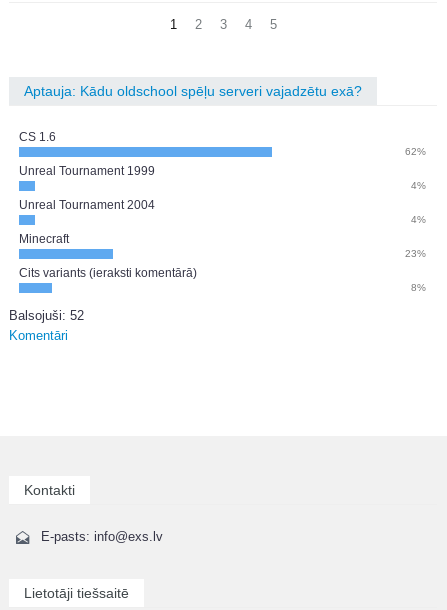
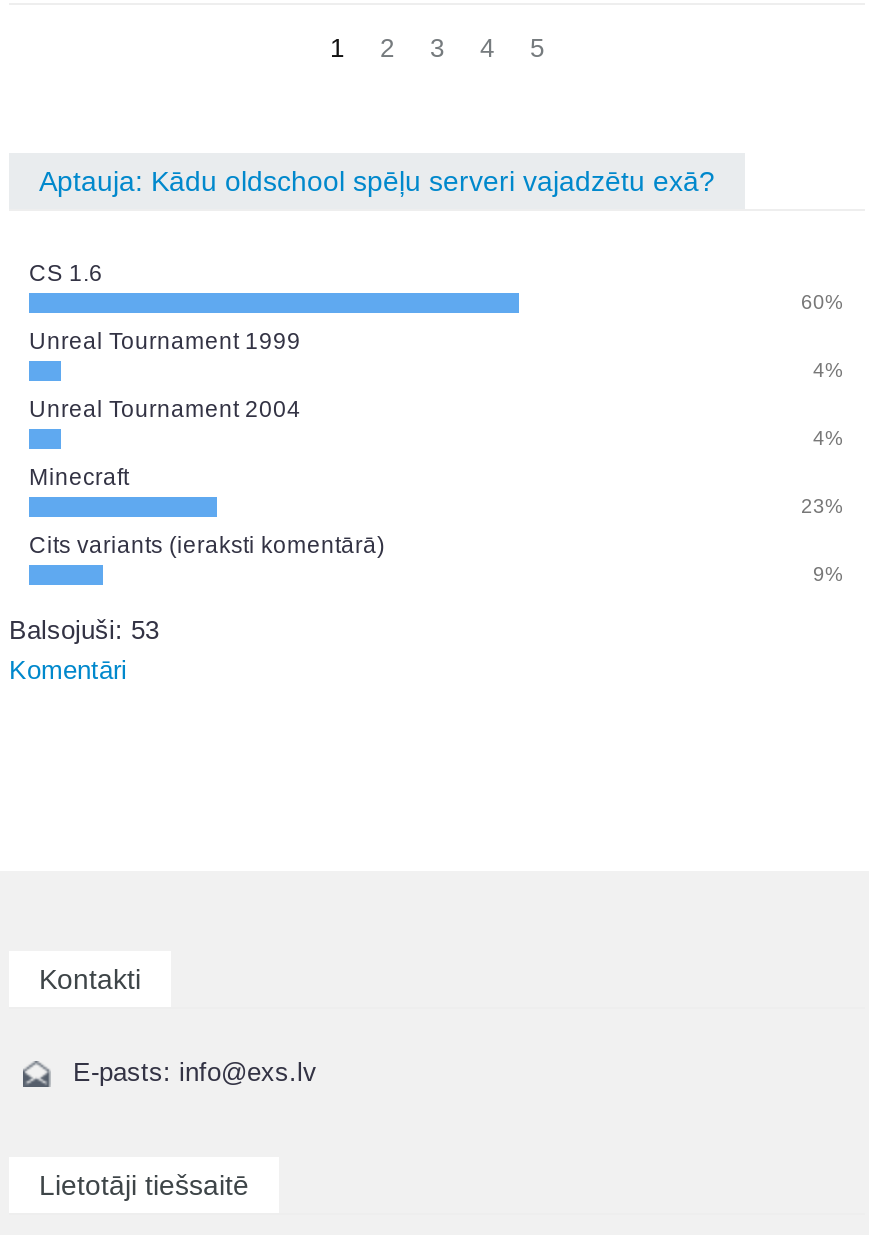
- 62%
+ 60%

- 8%
+ 9%

- Balsojuši: 52
+ Balsojuši: 53
